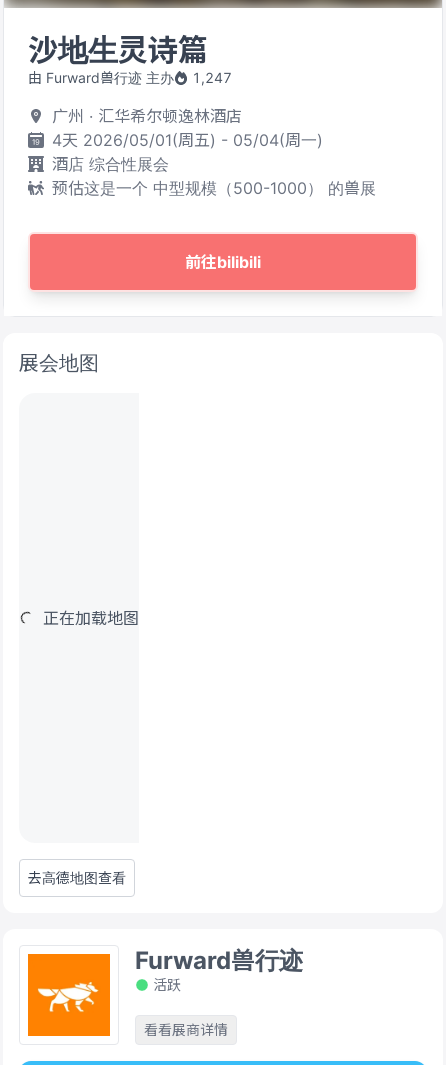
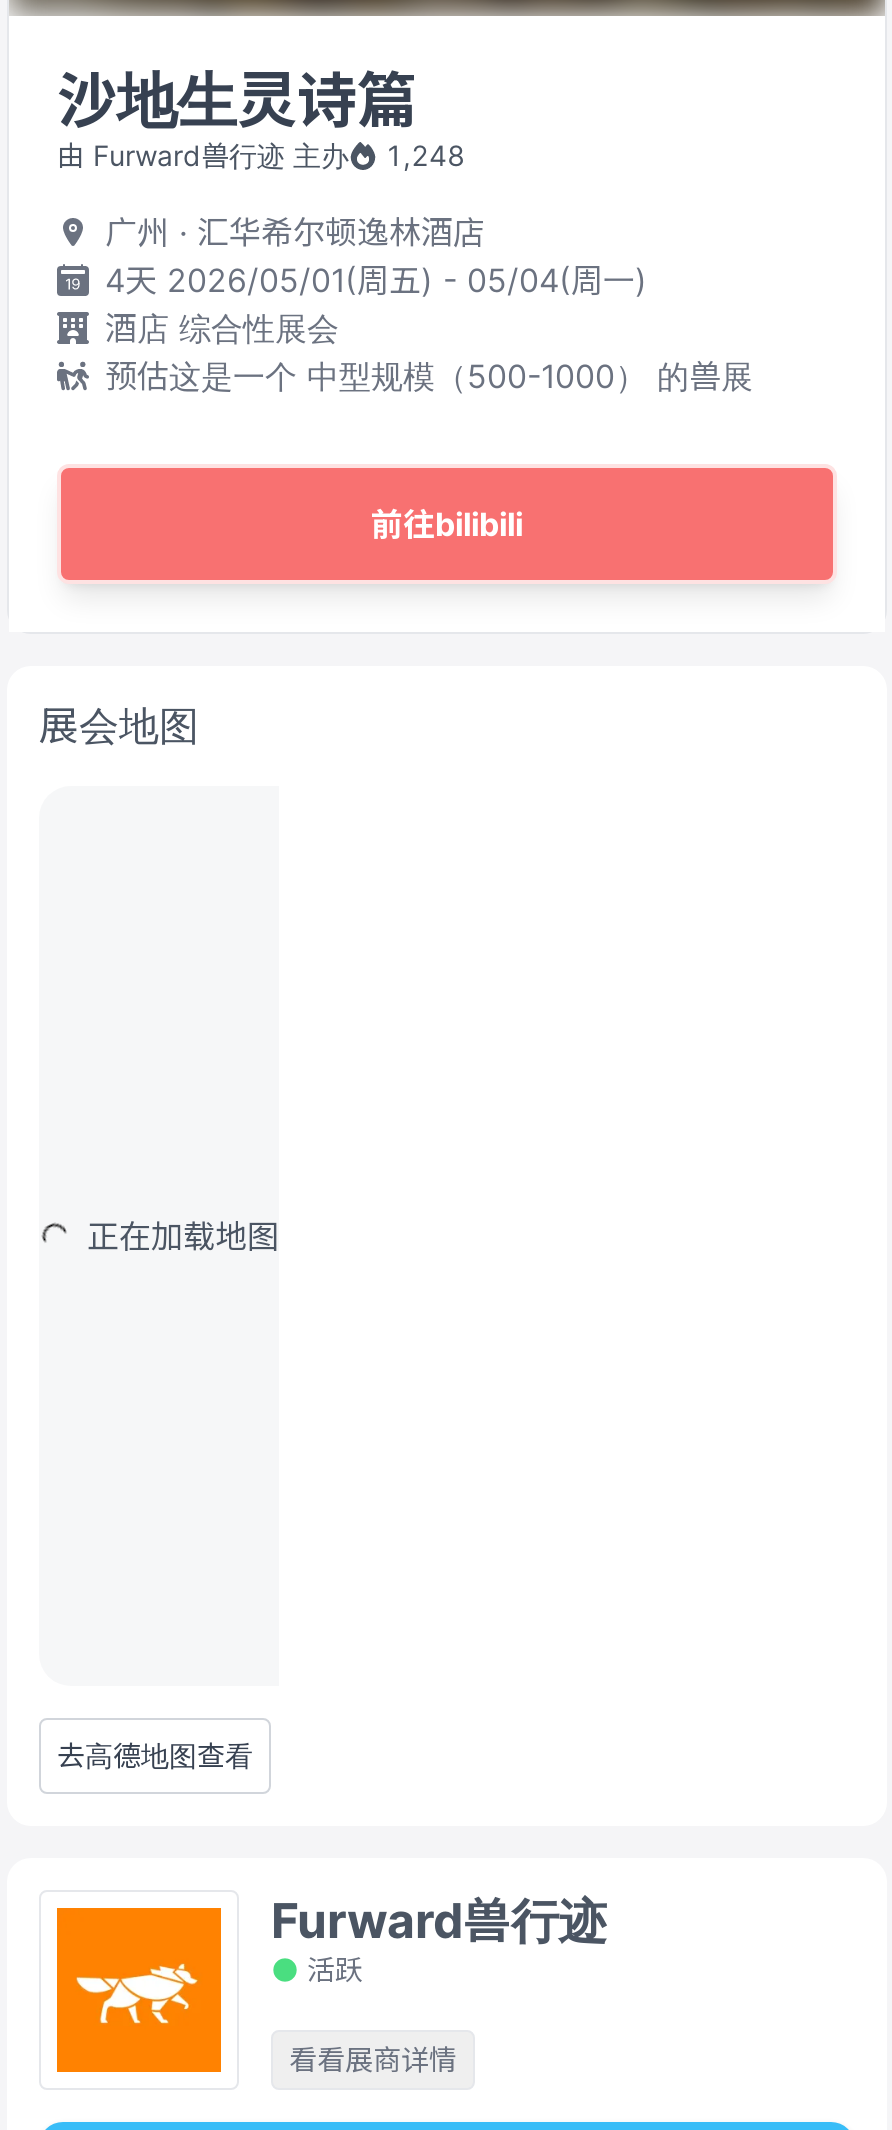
- 由 Furward兽行迹 主办 1,247
+ 由 Furward兽行迹 主办 1,248
